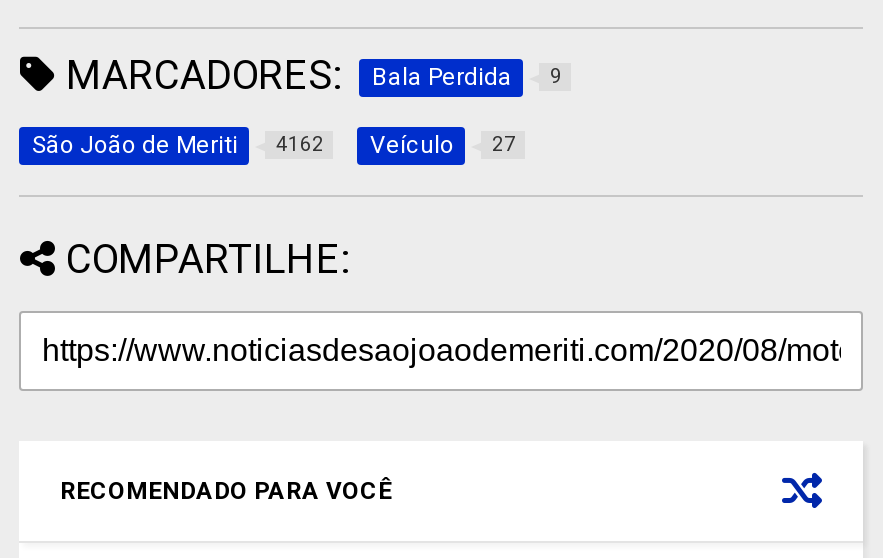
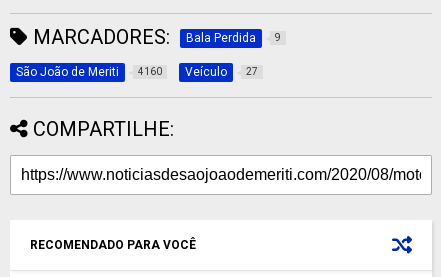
- São João de Meriti 4162
+ São João de Meriti 4160
